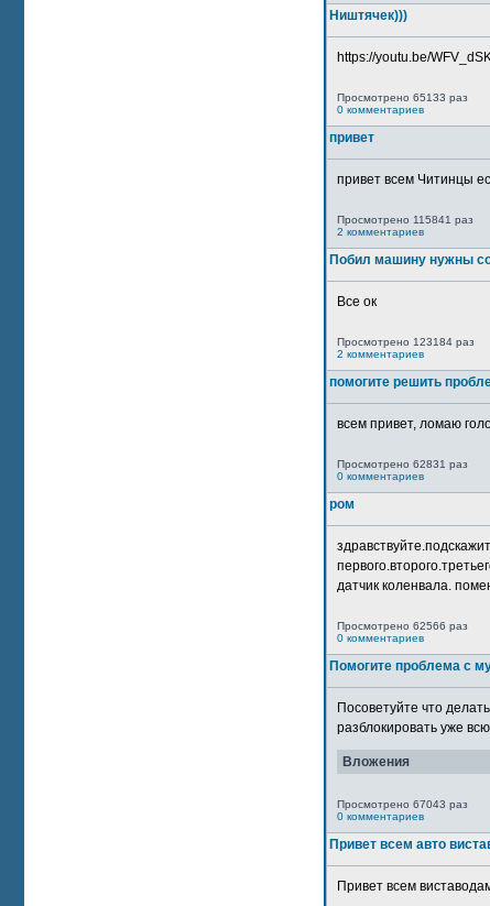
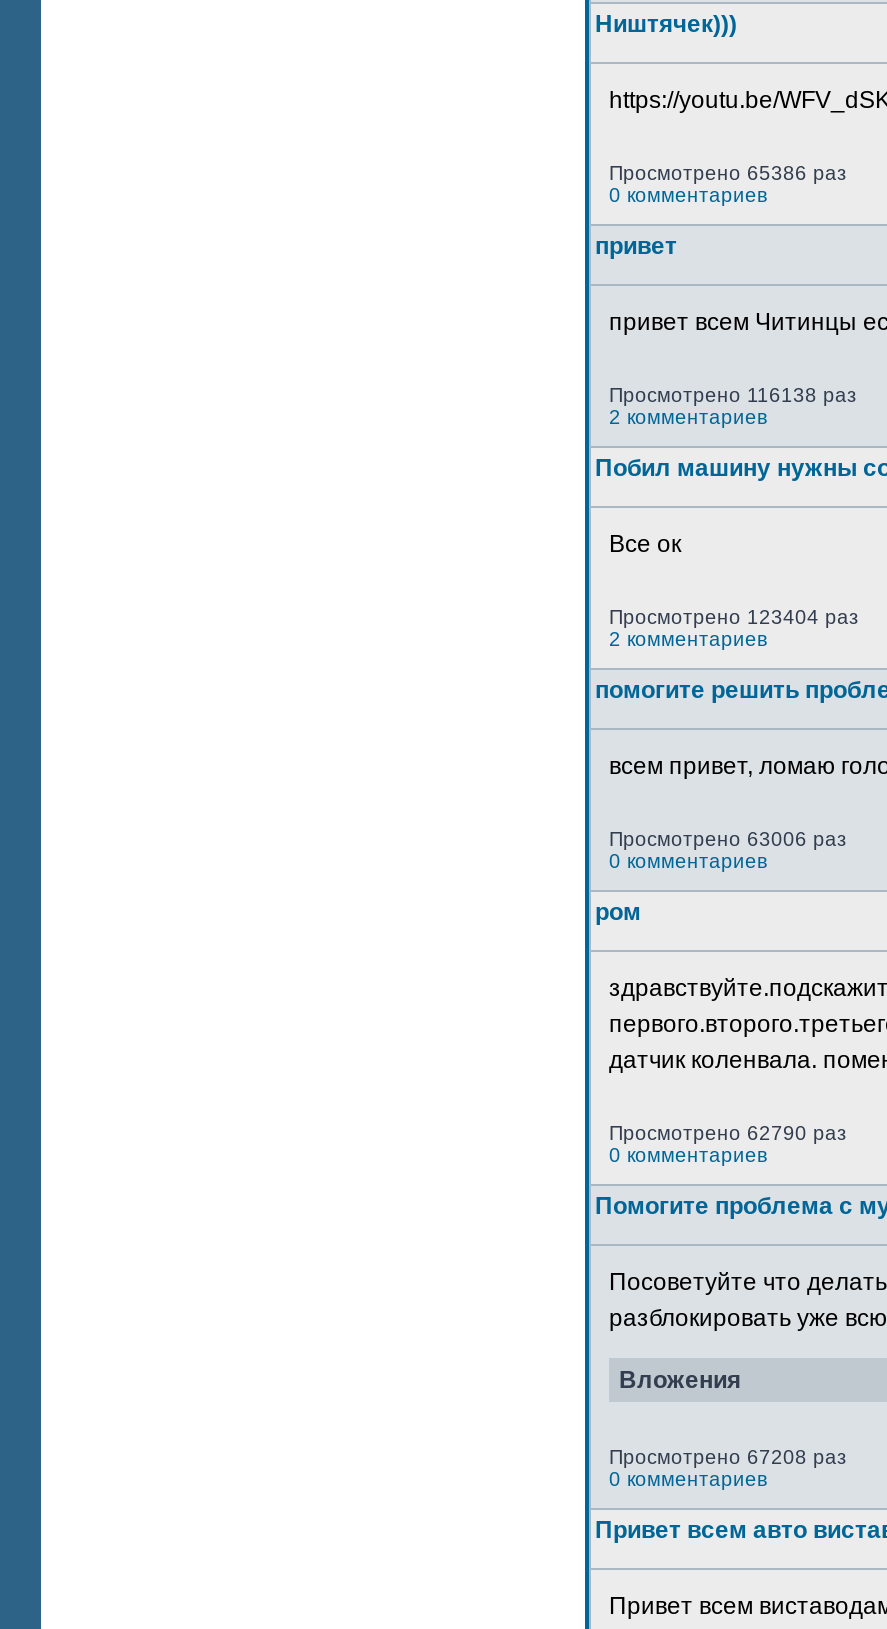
- Просмотрено 65133 раз
+ Просмотрено 65386 раз

- Просмотрено 115841 раз
+ Просмотрено 116138 раз

- Просмотрено 123184 раз
+ Просмотрено 123404 раз

- Просмотрено 62831 раз
+ Просмотрено 63006 раз

- Просмотрено 62566 раз
+ Просмотрено 62790 раз

- Просмотрено 67043 раз
+ Просмотрено 67208 раз
